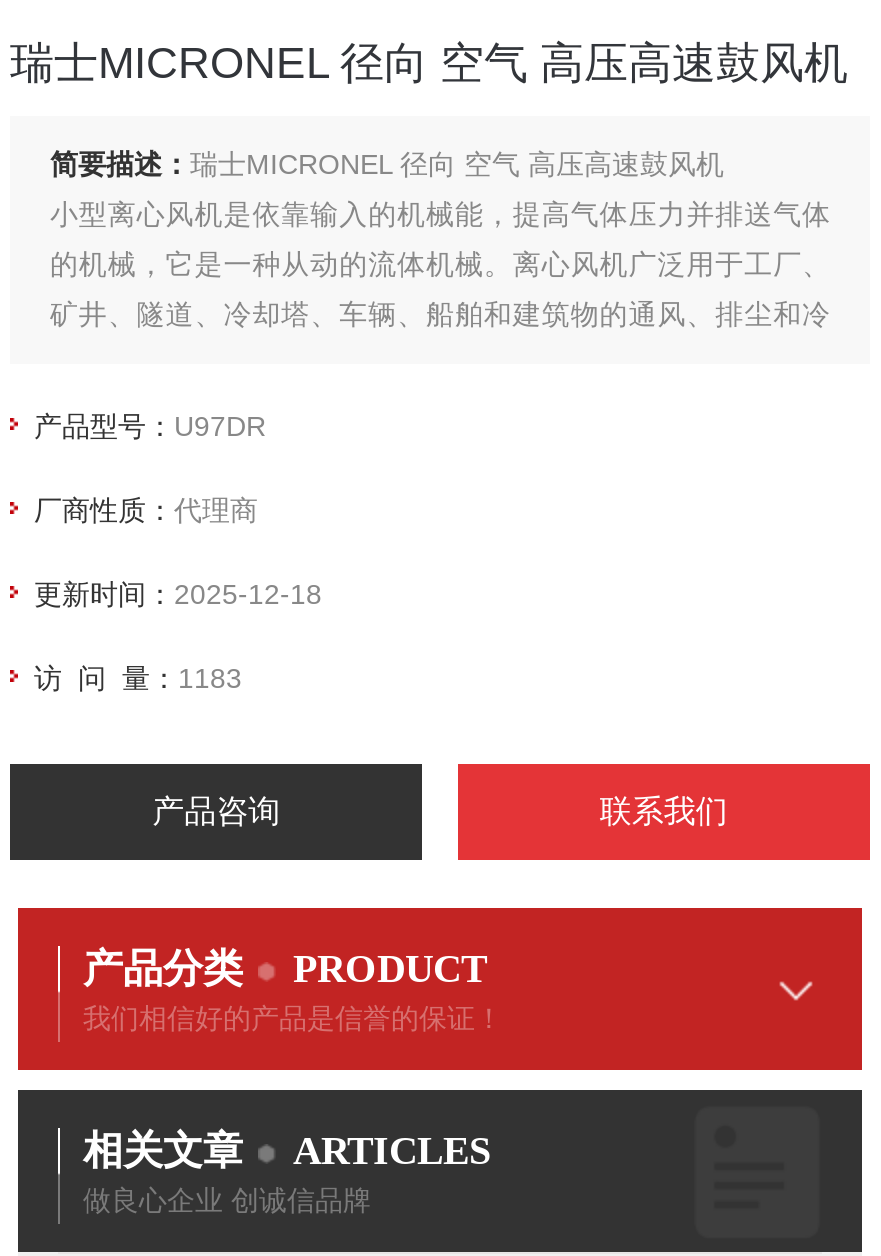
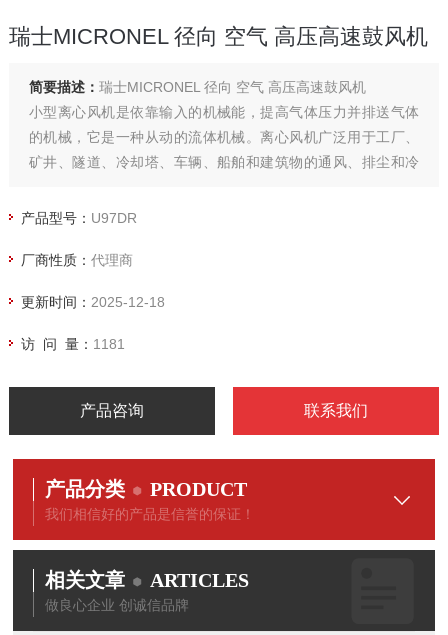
- 访 问 量：1183
+ 访 问 量：1181
